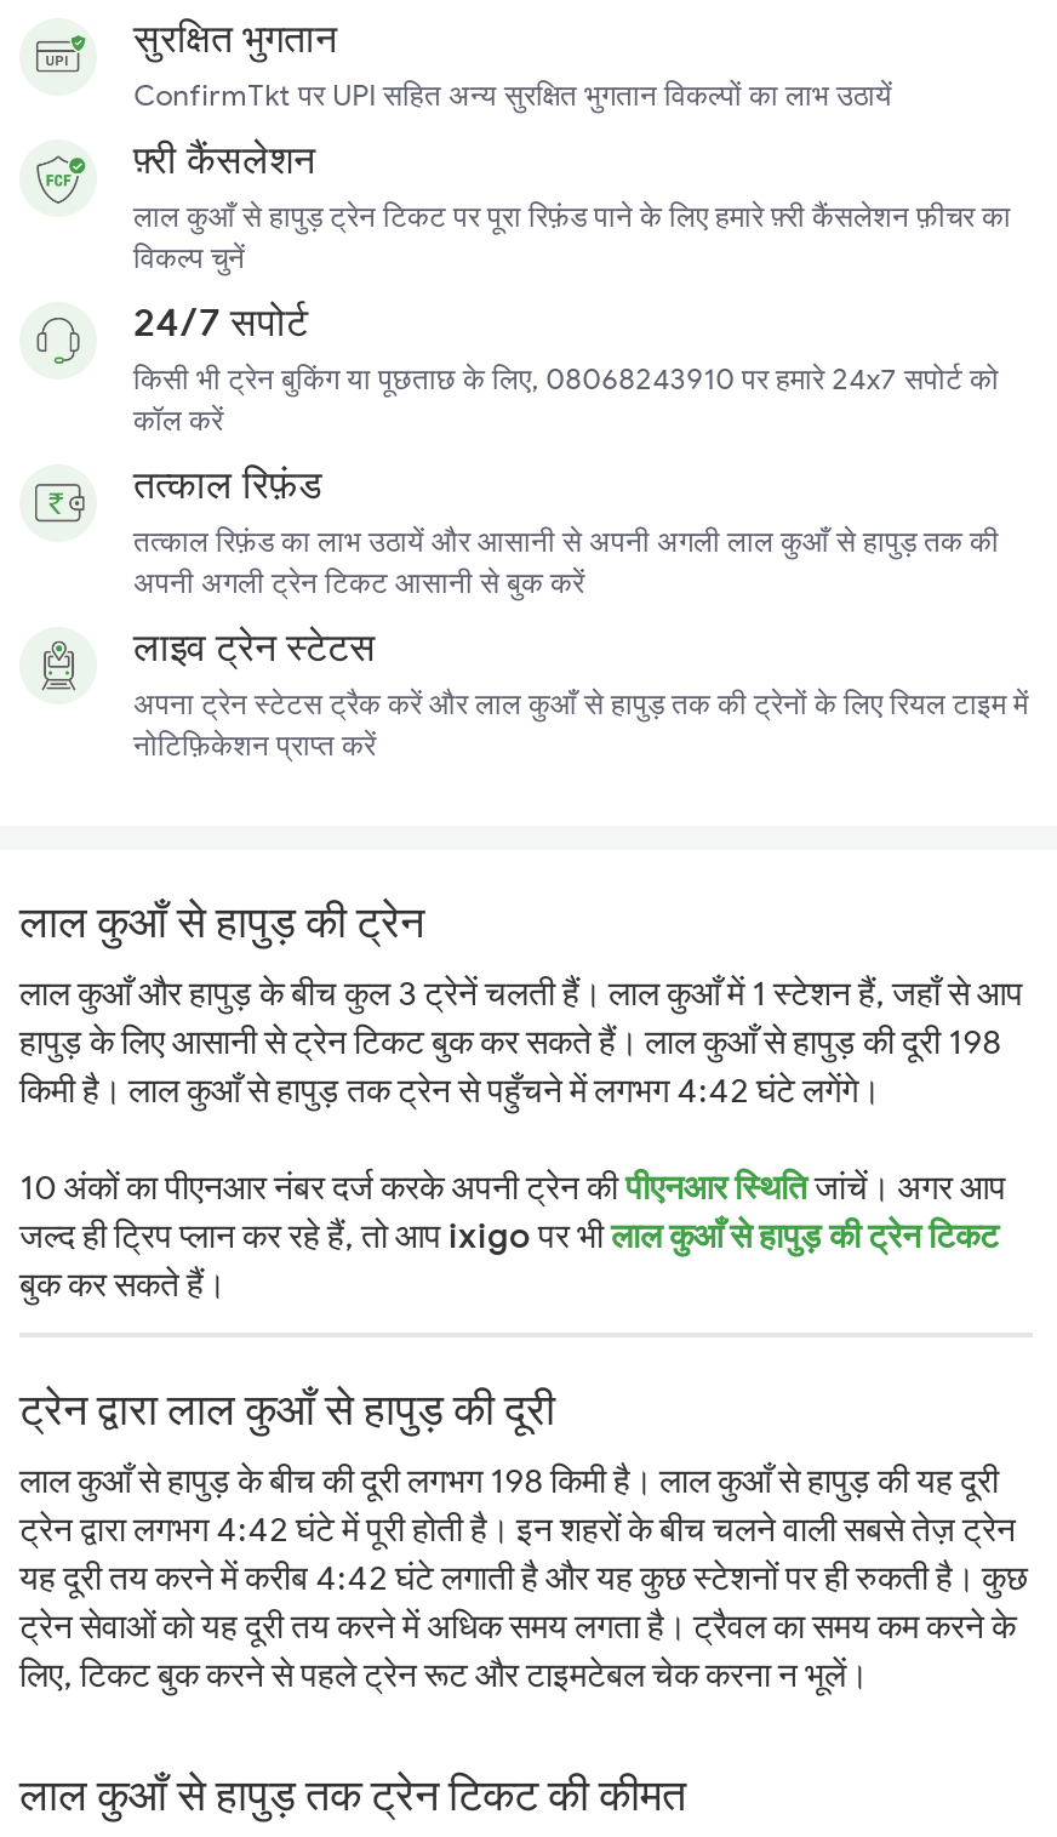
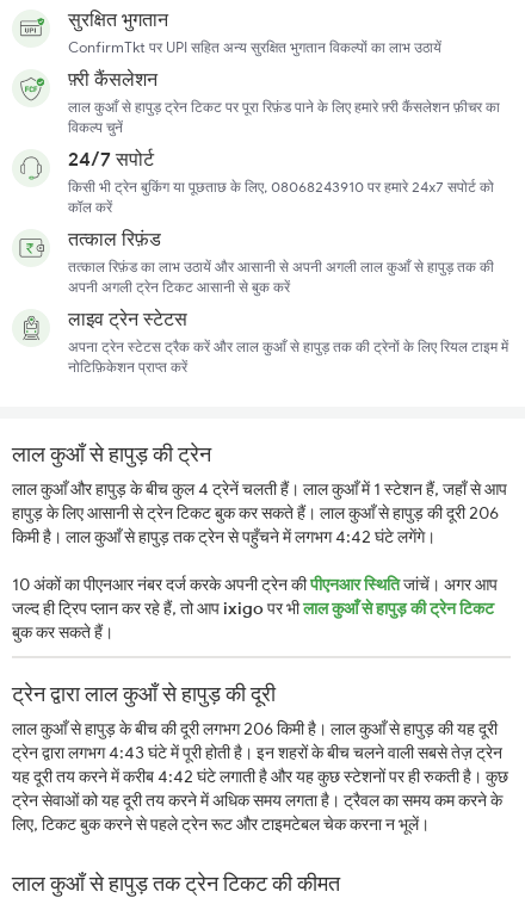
- लाल कुआँ और हापुड़ के बीच कुल 3 ट्रेनें चलती हैं। लाल कुआँ में 1 स्टेशन हैं, जहाँ से आप
+ लाल कुआँ और हापुड़ के बीच कुल 4 ट्रेनें चलती हैं। लाल कुआँ में 1 स्टेशन हैं, जहाँ से आप

- हापुड़ के लिए आसानी से ट्रेन टिकट बुक कर सकते हैं। लाल कुआँ से हापुड़ की दूरी 198
+ हापुड़ के लिए आसानी से ट्रेन टिकट बुक कर सकते हैं। लाल कुआँ से हापुड़ की दूरी 206

- लाल कुआँ से हापुड़ के बीच की दूरी लगभग 198 किमी है। लाल कुआँ से हापुड़ की यह दूरी
+ लाल कुआँ से हापुड़ के बीच की दूरी लगभग 206 किमी है। लाल कुआँ से हापुड़ की यह दूरी

- ट्रेन द्वारा लगभग 4:42 घंटे में पूरी होती है। इन शहरों के बीच चलने वाली सबसे तेज़ ट्रेन
+ ट्रेन द्वारा लगभग 4:43 घंटे में पूरी होती है। इन शहरों के बीच चलने वाली सबसे तेज़ ट्रेन
